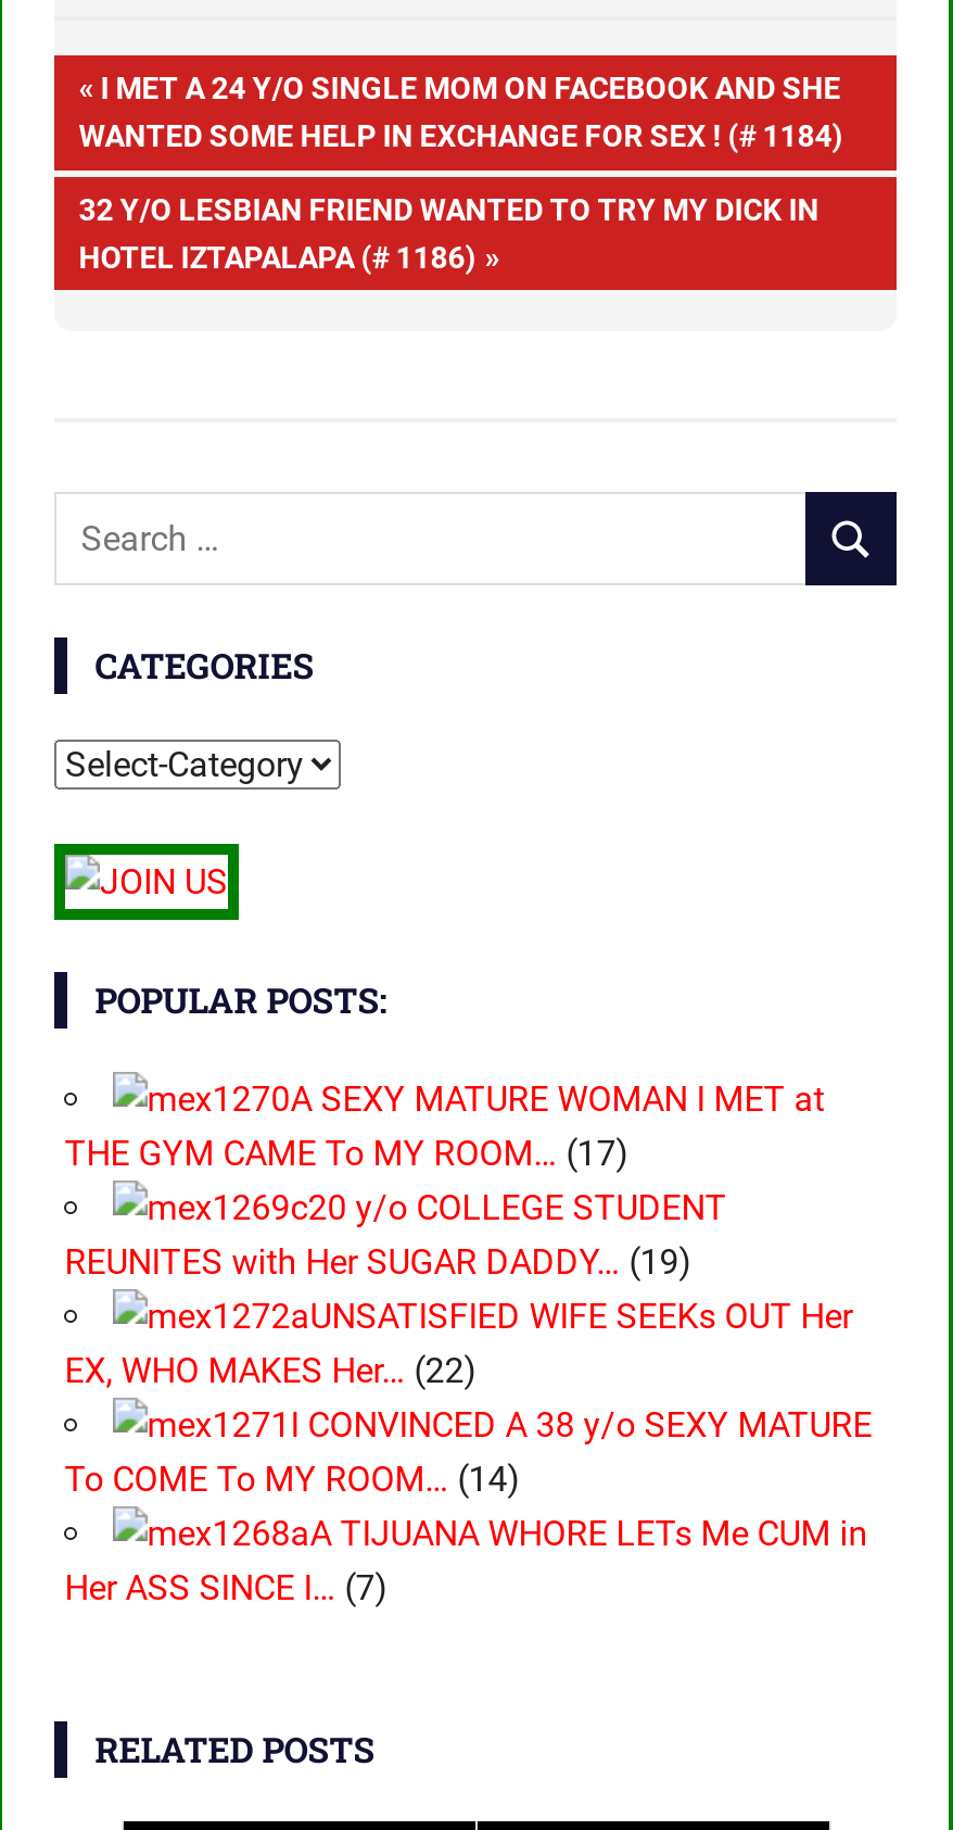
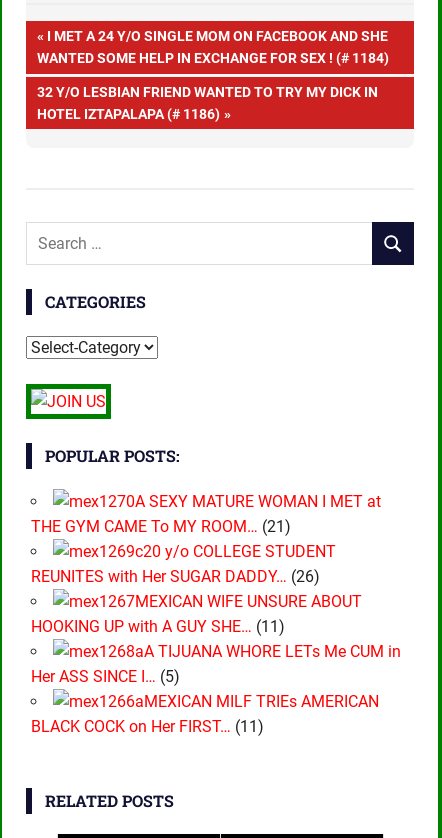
- THE GYM CAME To MY ROOM… (17)
+ THE GYM CAME To MY ROOM… (21)

- REUNITES with Her SUGAR DADDY… (19)
- UNSATISFIED WIFE SEEKs OUT Her
- EX, WHO MAKES Her… (22)
- I CONVINCED A 38 y/o SEXY MATURE
- To COME To MY ROOM… (14)
+ REUNITES with Her SUGAR DADDY… (26)
+ MEXICAN WIFE UNSURE ABOUT
+ HOOKING UP with A GUY SHE… (11)

moved up: A TIJUANA WHORE LETs Me CUM in

- Her ASS SINCE I… (7)
+ Her ASS SINCE I… (5)
+ MEXICAN MILF TRIEs AMERICAN
+ BLACK COCK on Her FIRST… (11)
